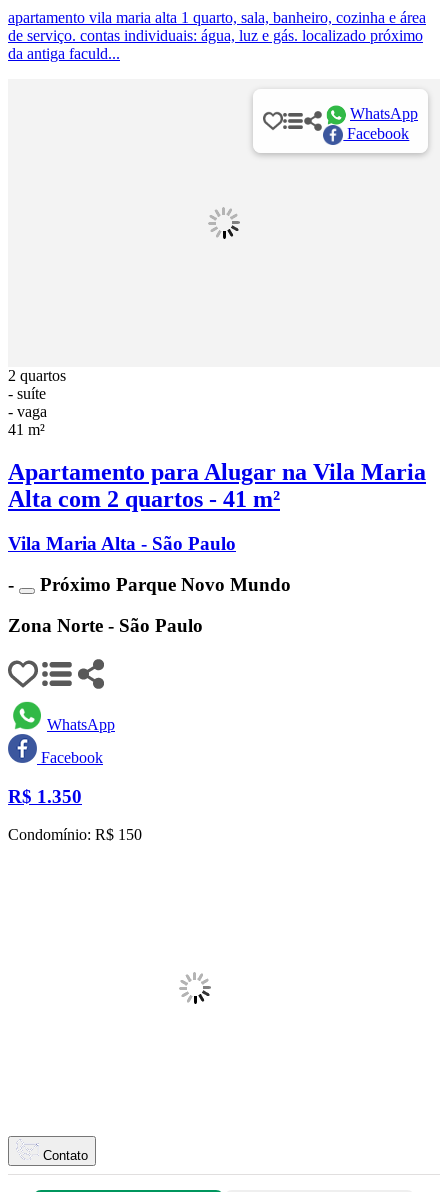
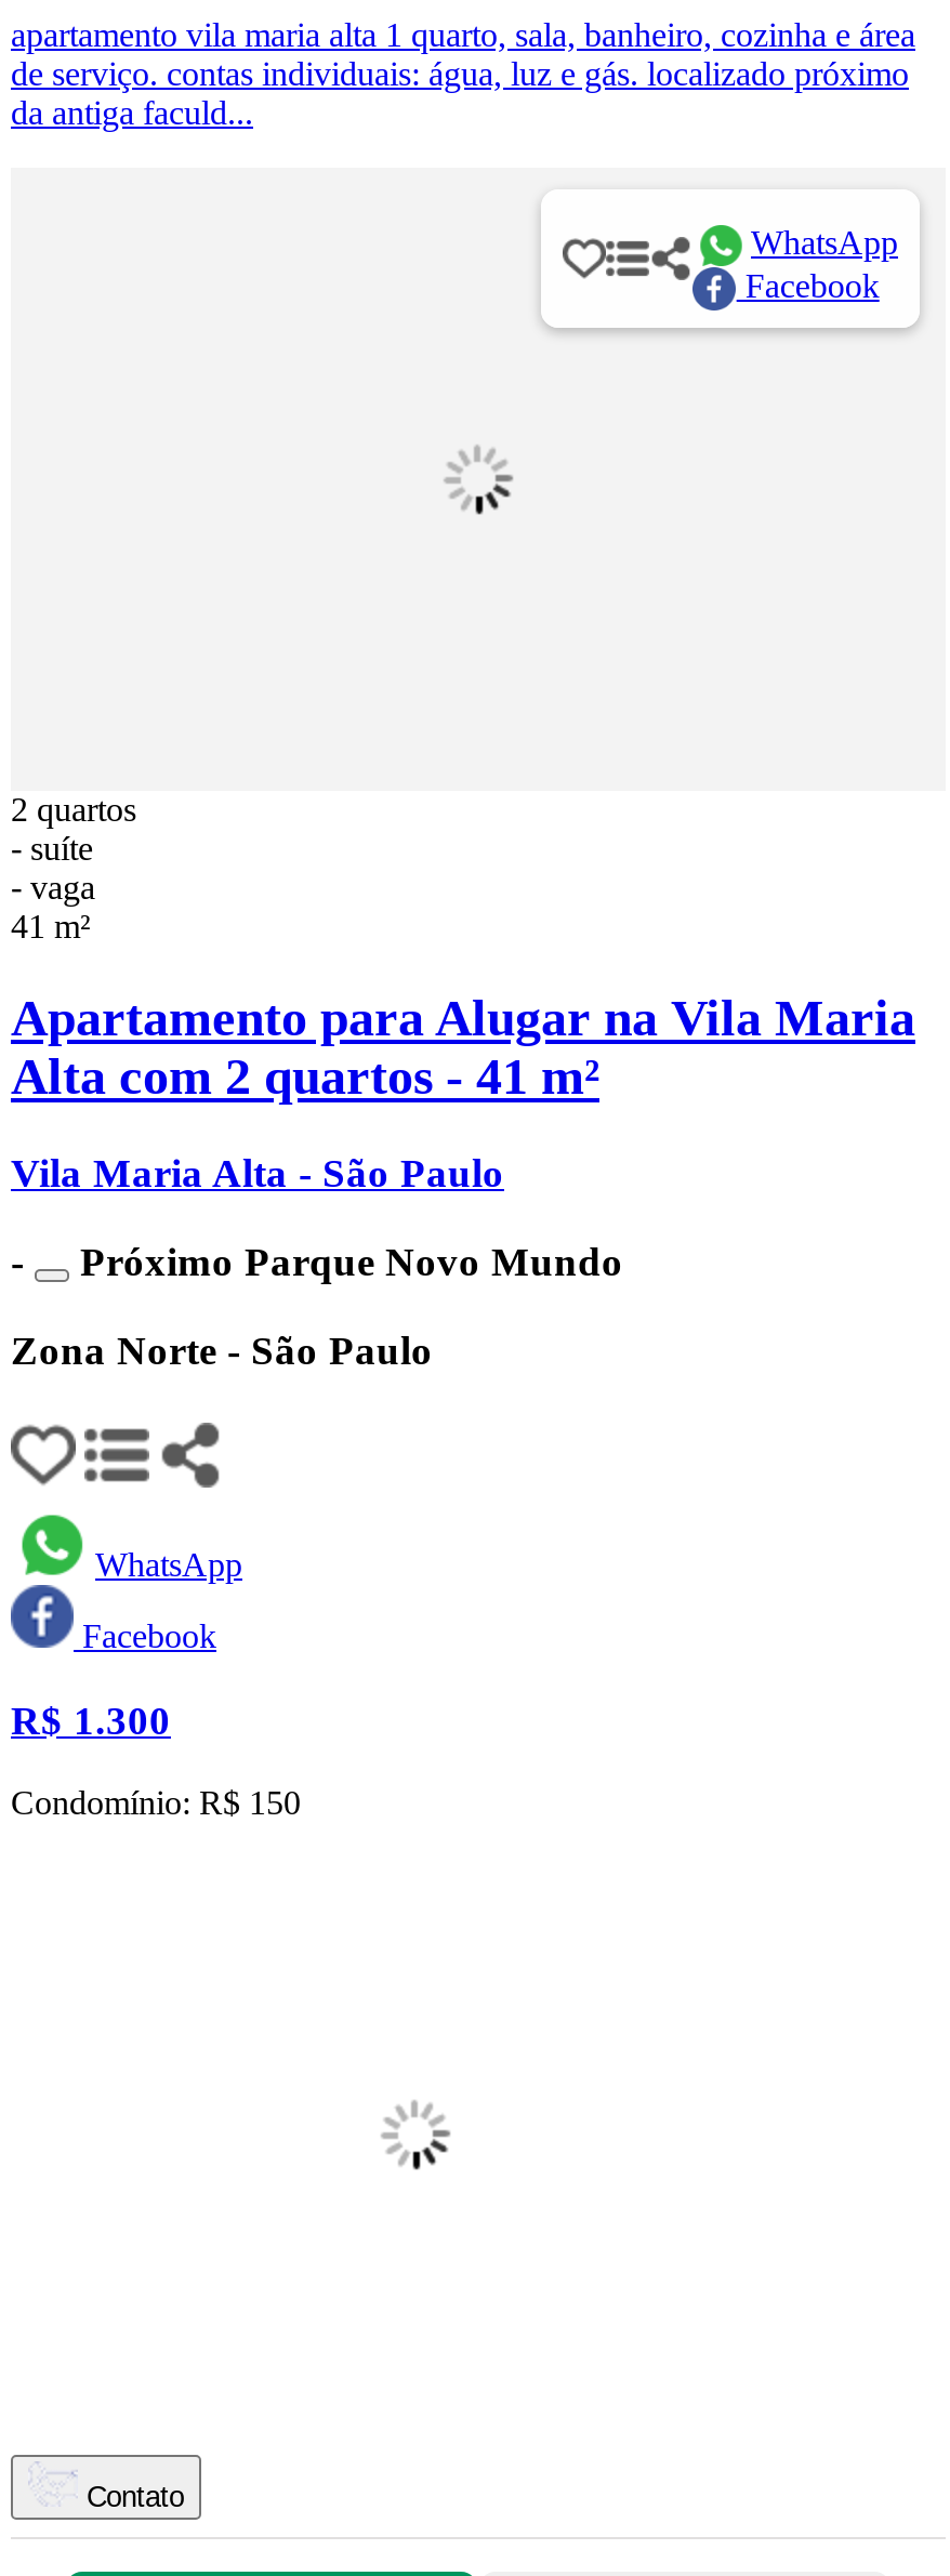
- R$1.350
+ R$1.300
